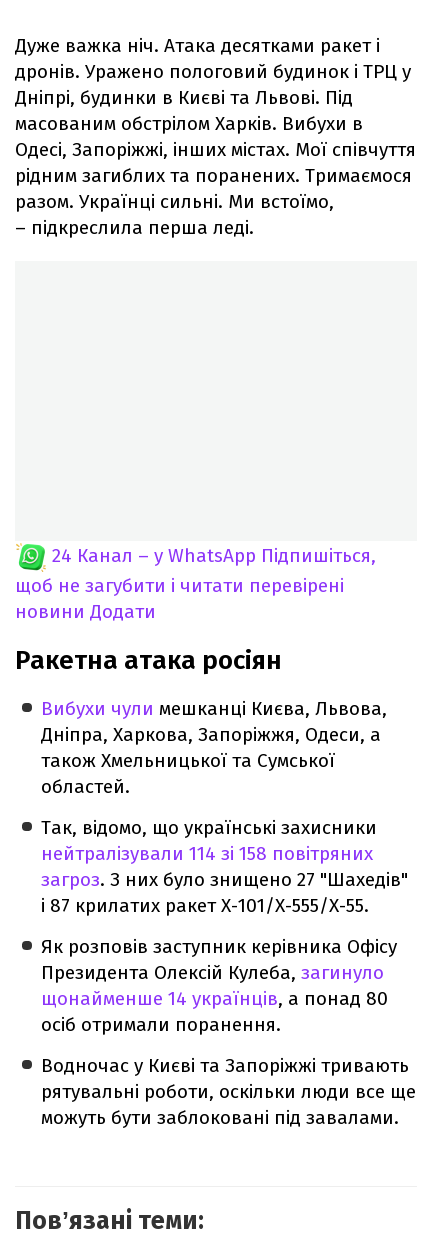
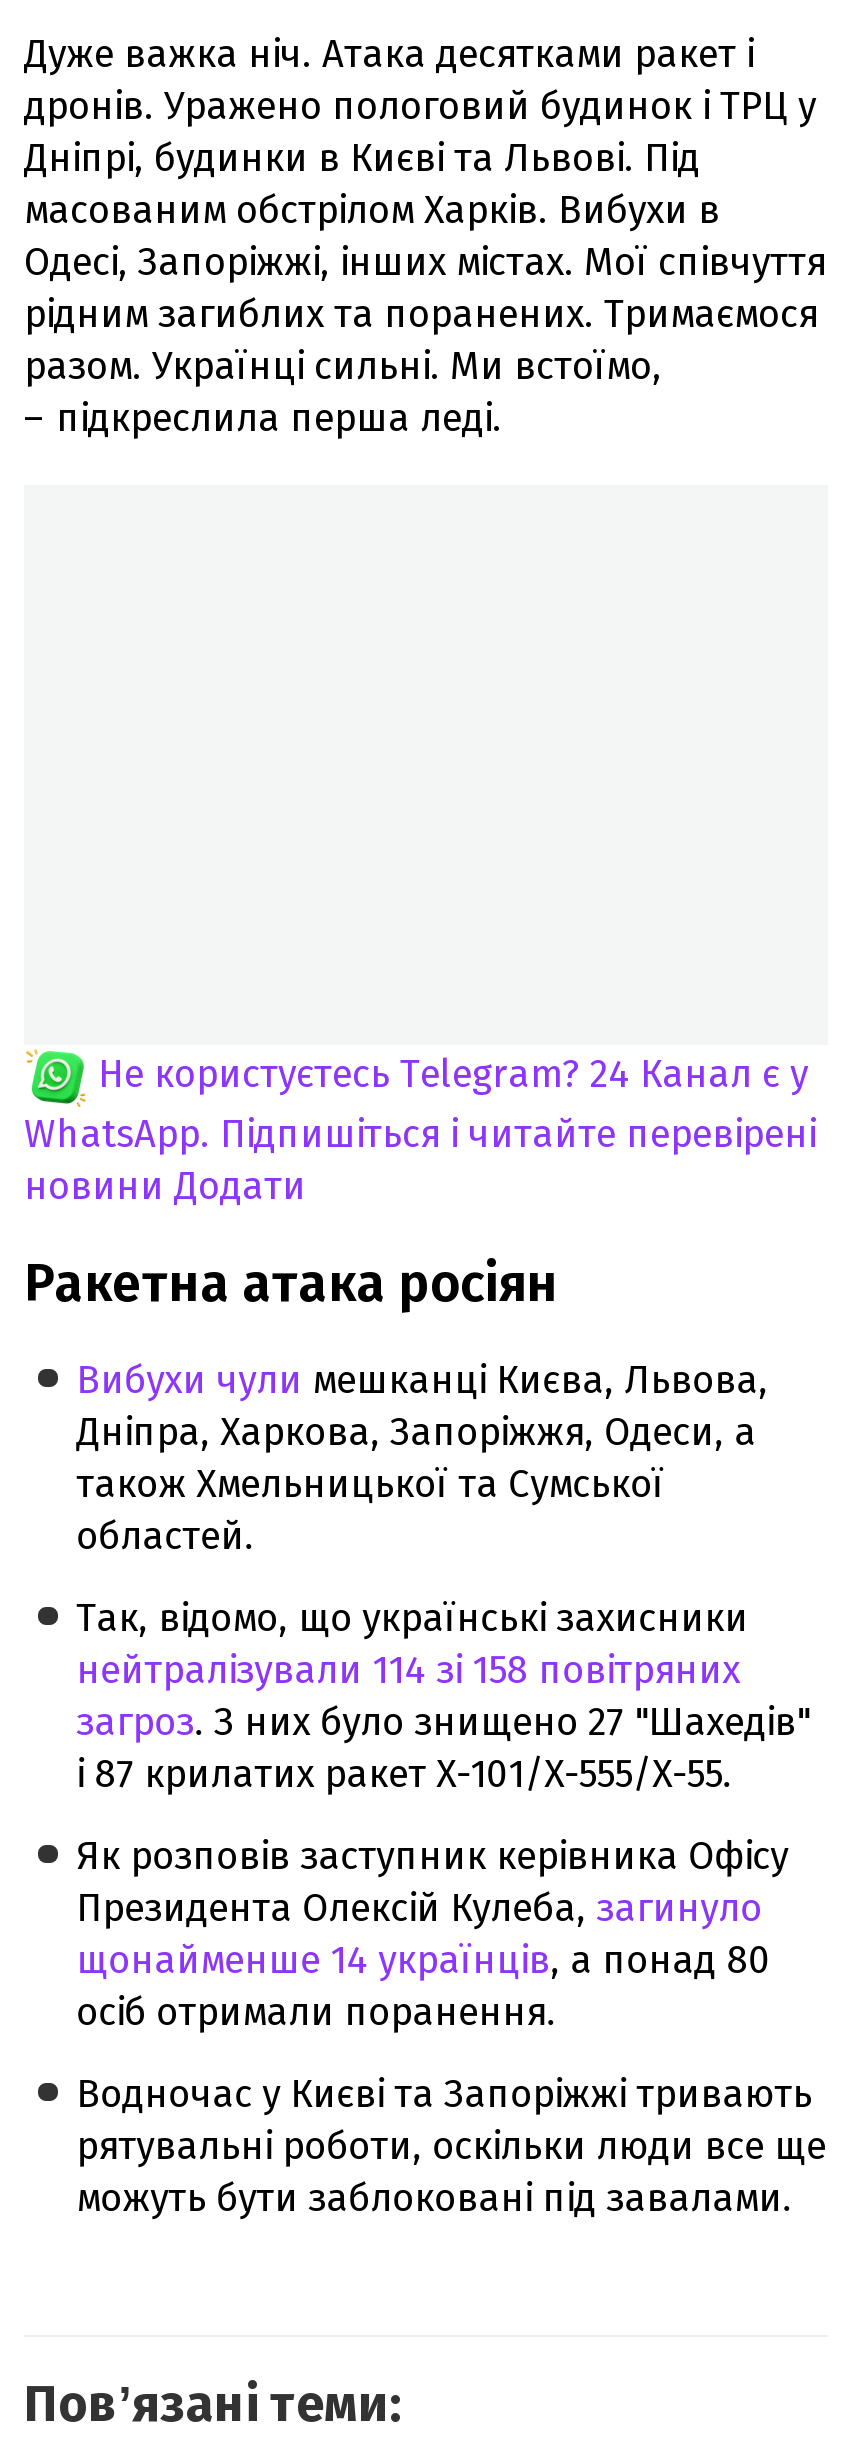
- 24 Канал – у WhatsApp Підпишіться,
- щоб не загубити і читати перевірені
+ Не користуєтесь Telegram? 24 Канал є у
+ WhatsApp. Підпишіться і читайте перевірені
